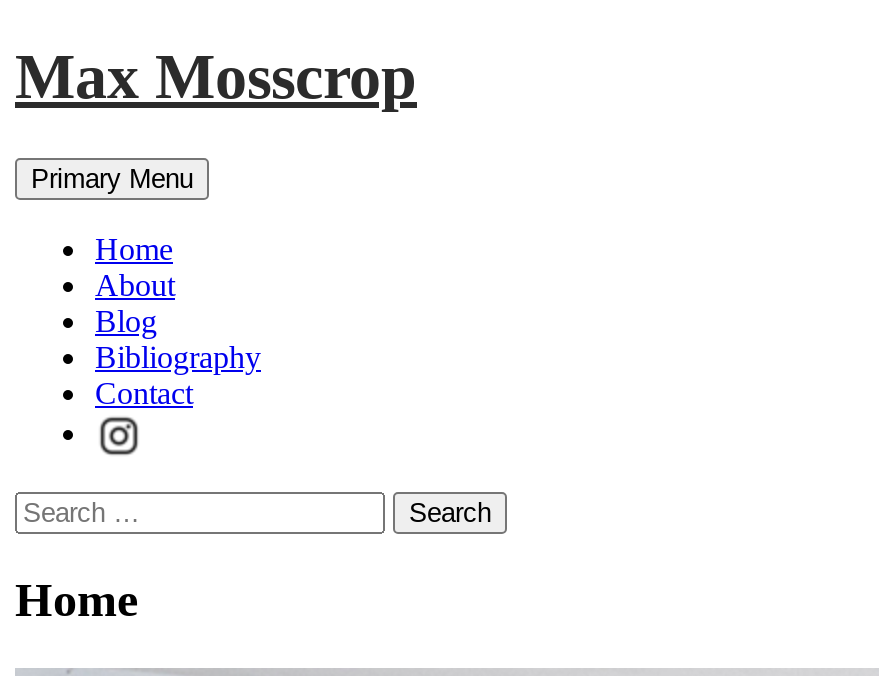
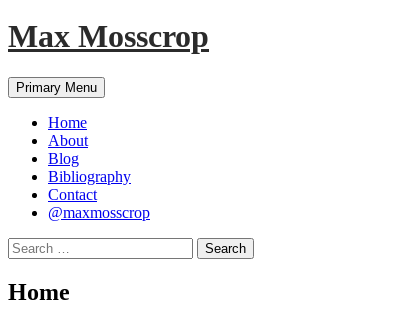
+ @maxmosscrop
